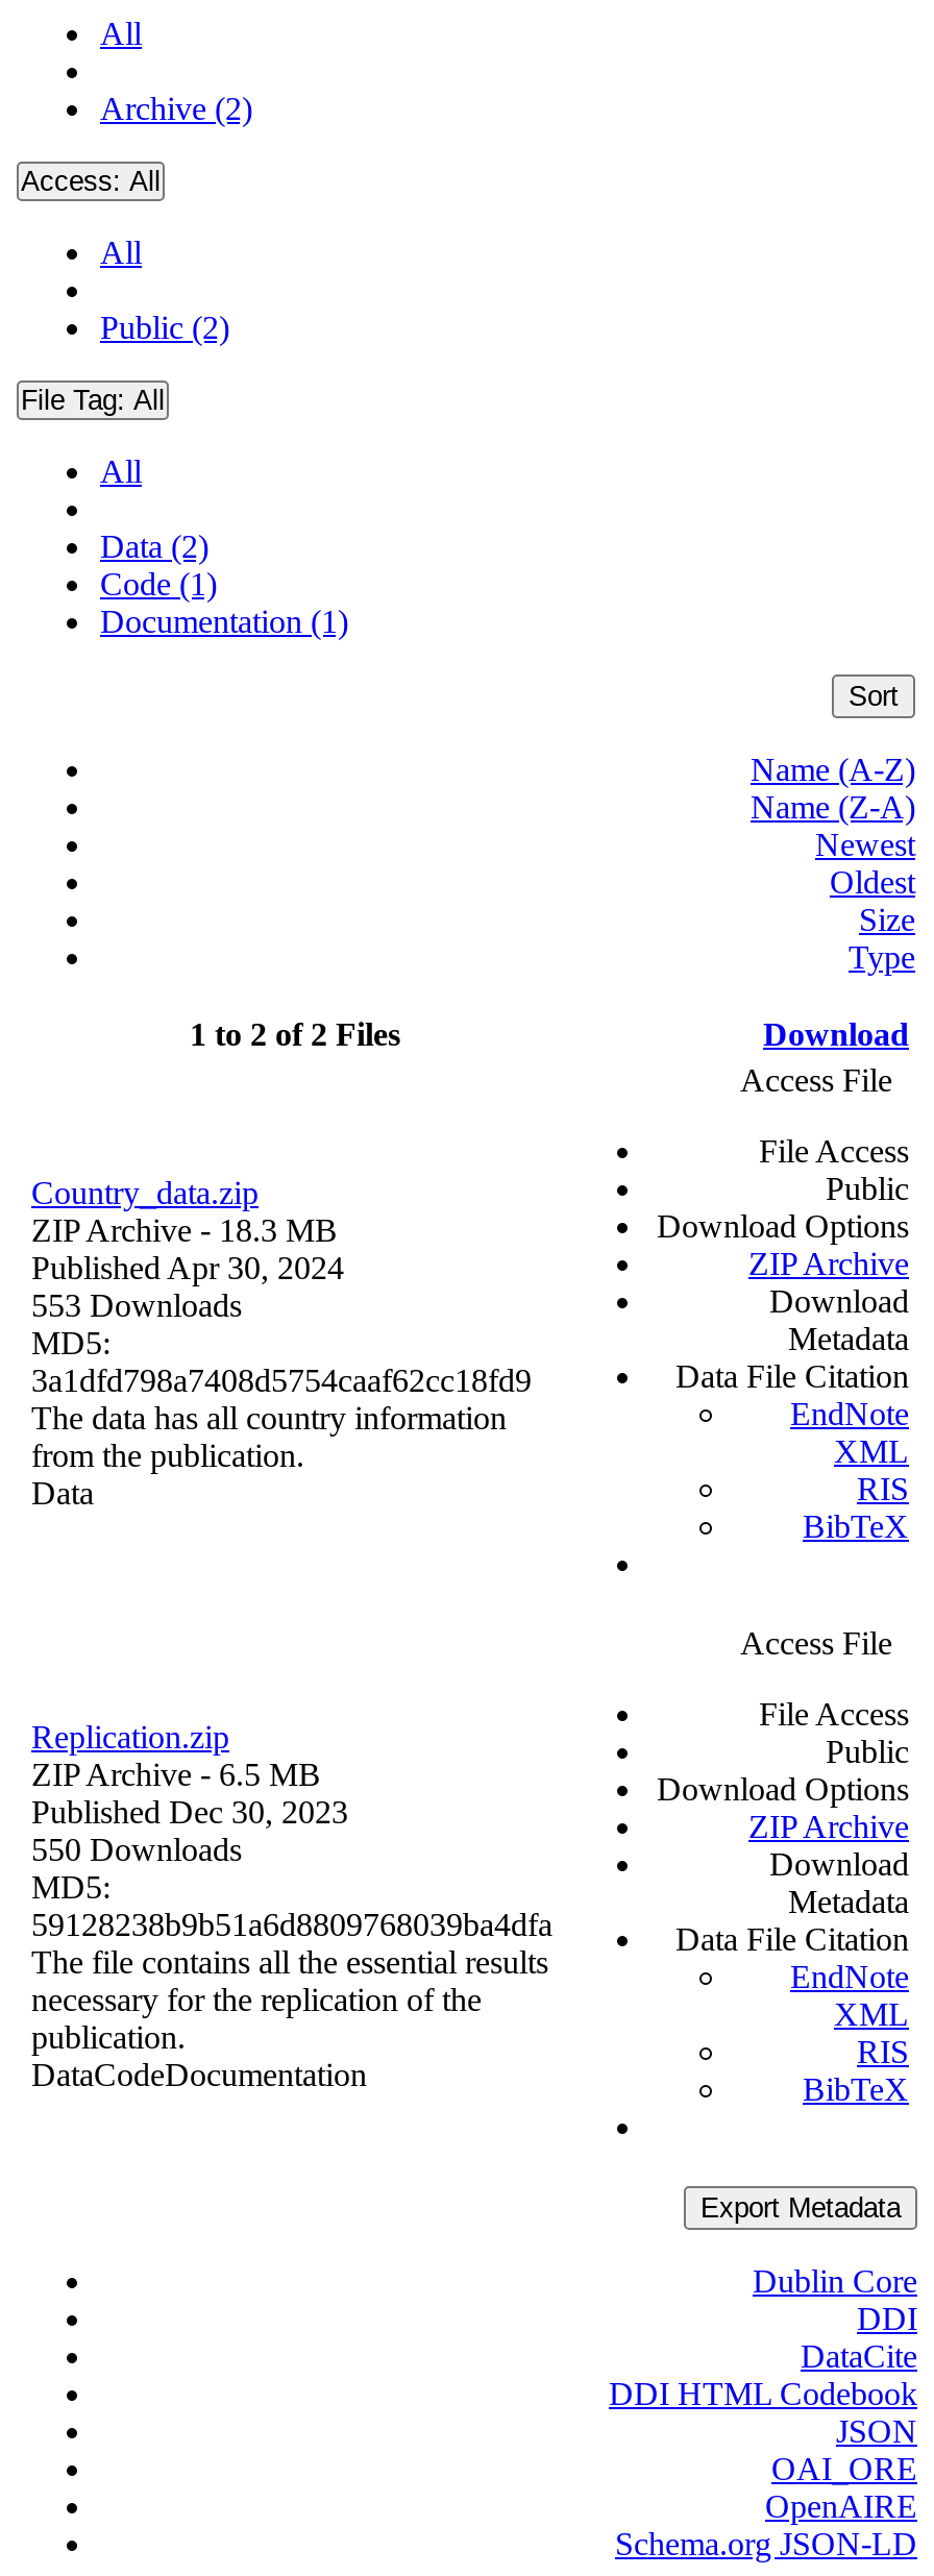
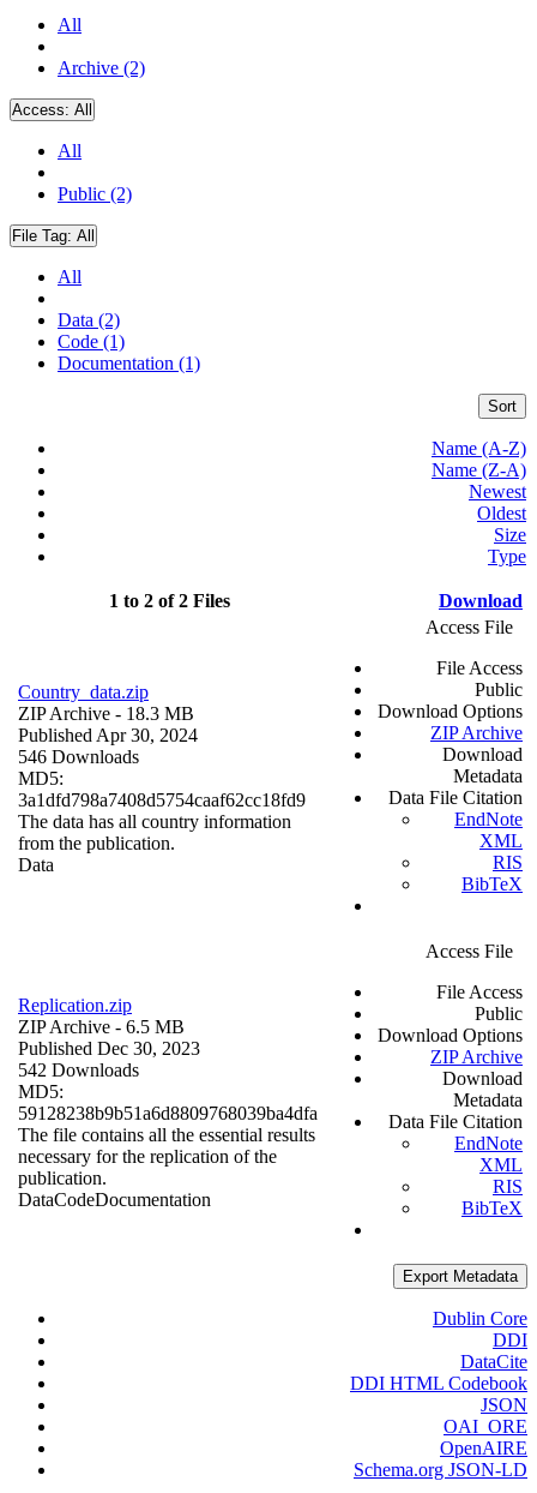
- 553 Downloads
+ 546 Downloads

- 550 Downloads
+ 542 Downloads
